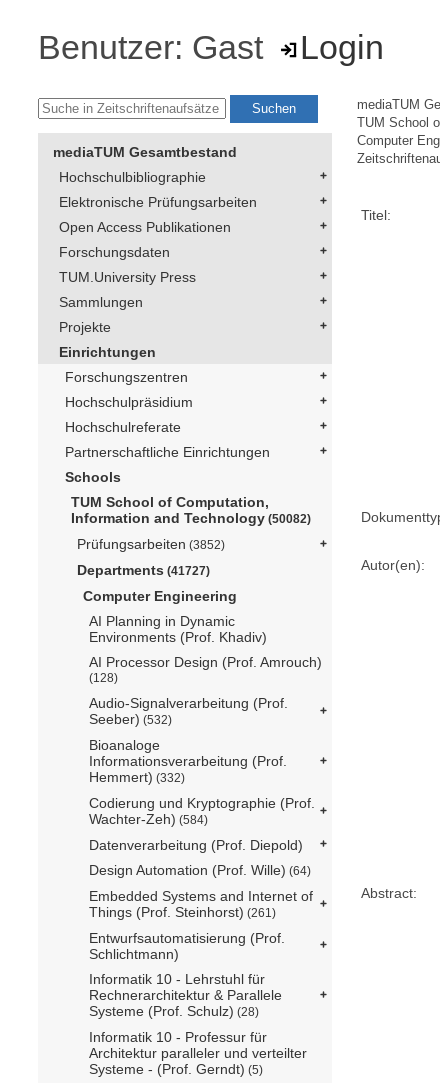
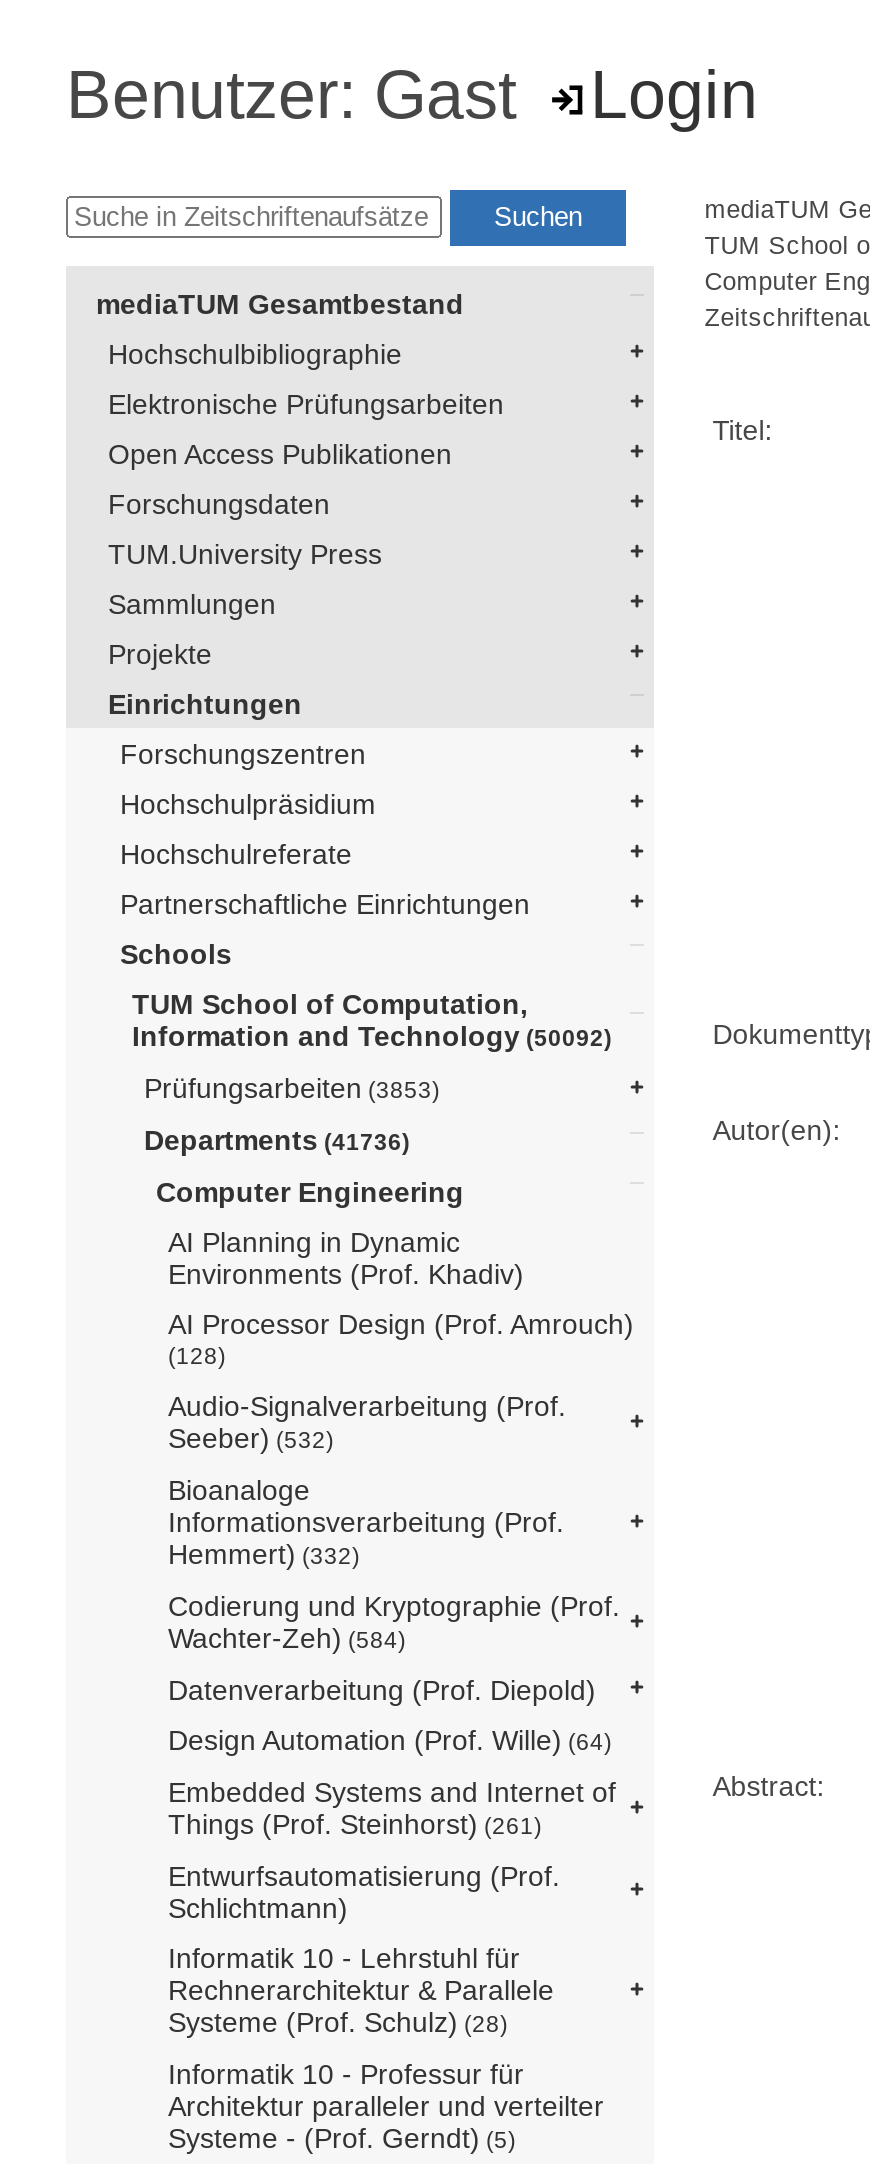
- Information and Technology (50082)
+ Information and Technology (50092)

- Prüfungsarbeiten (3852)
+ Prüfungsarbeiten (3853)

- Departments (41727)
+ Departments (41736)
